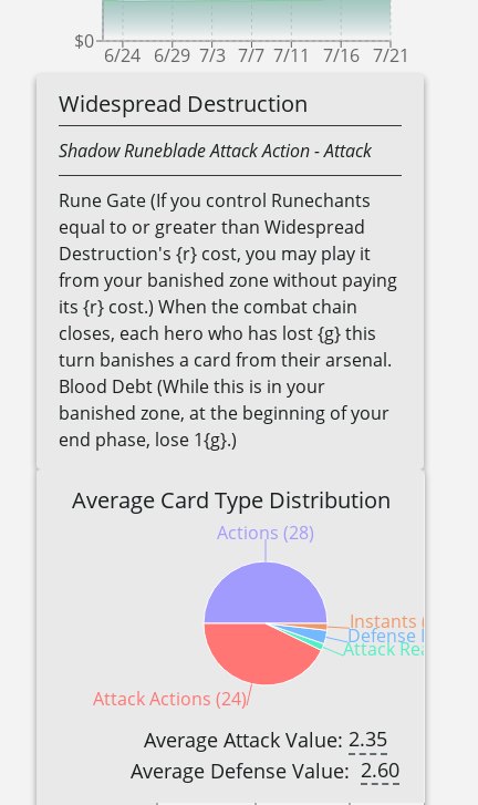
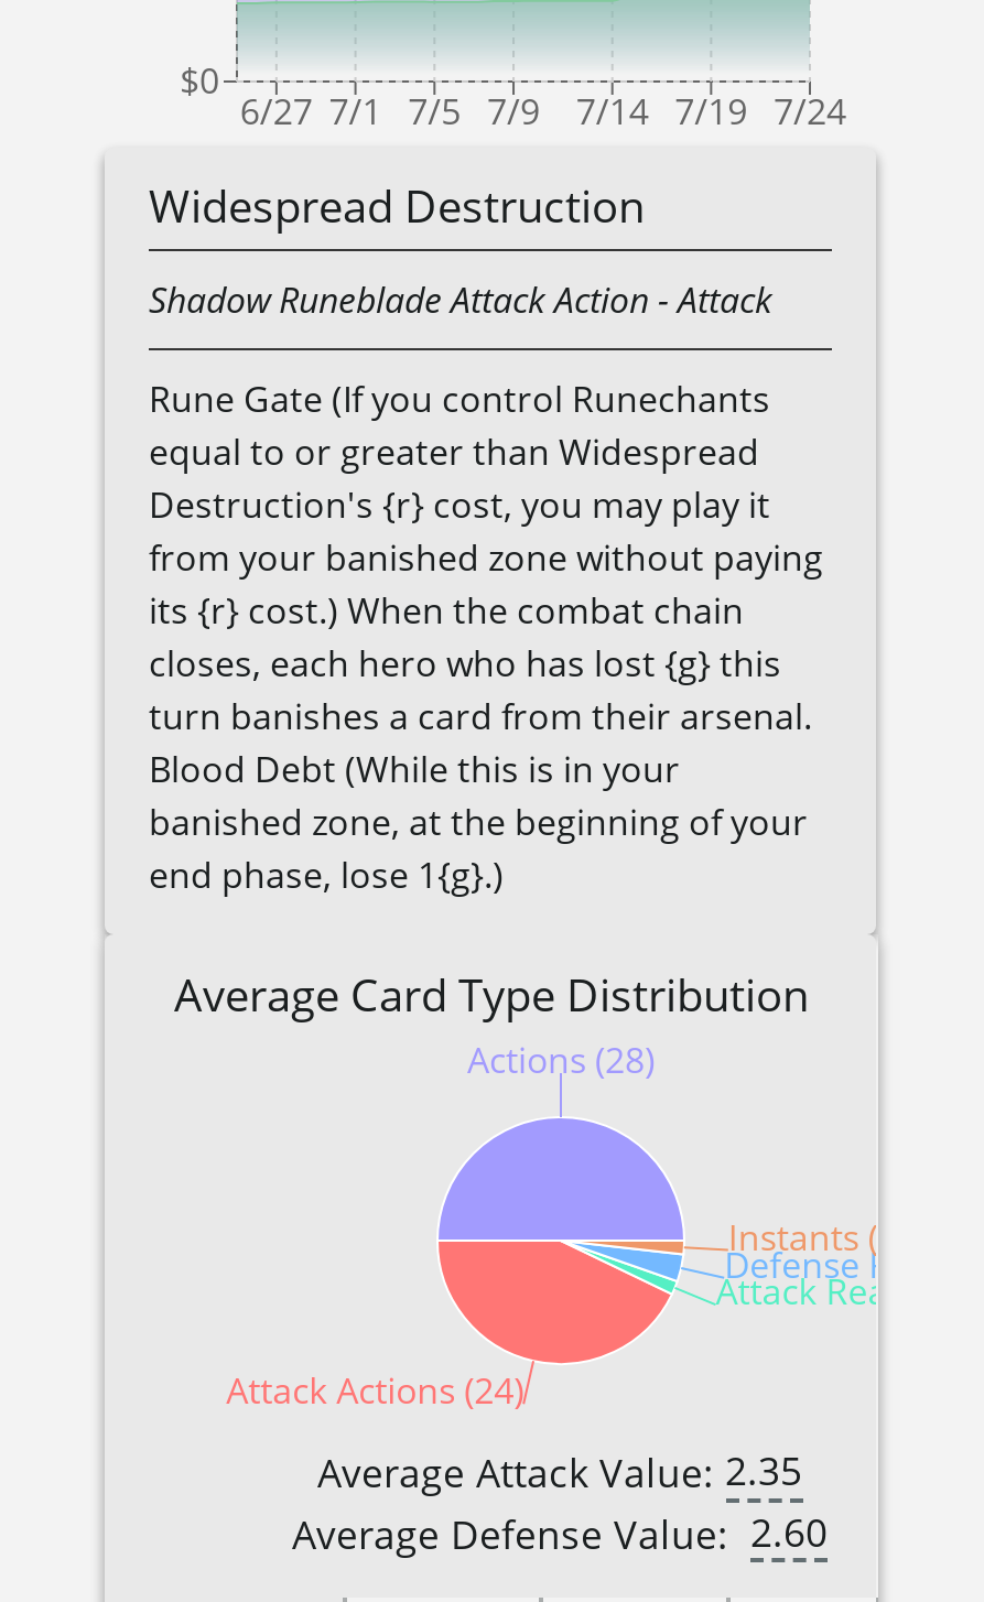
- 6/24 6/29 7/3 7/7 7/11 7/16 7/21
+ 6/27 7/1 7/5 7/9
+ 7/14 7/19 7/24
